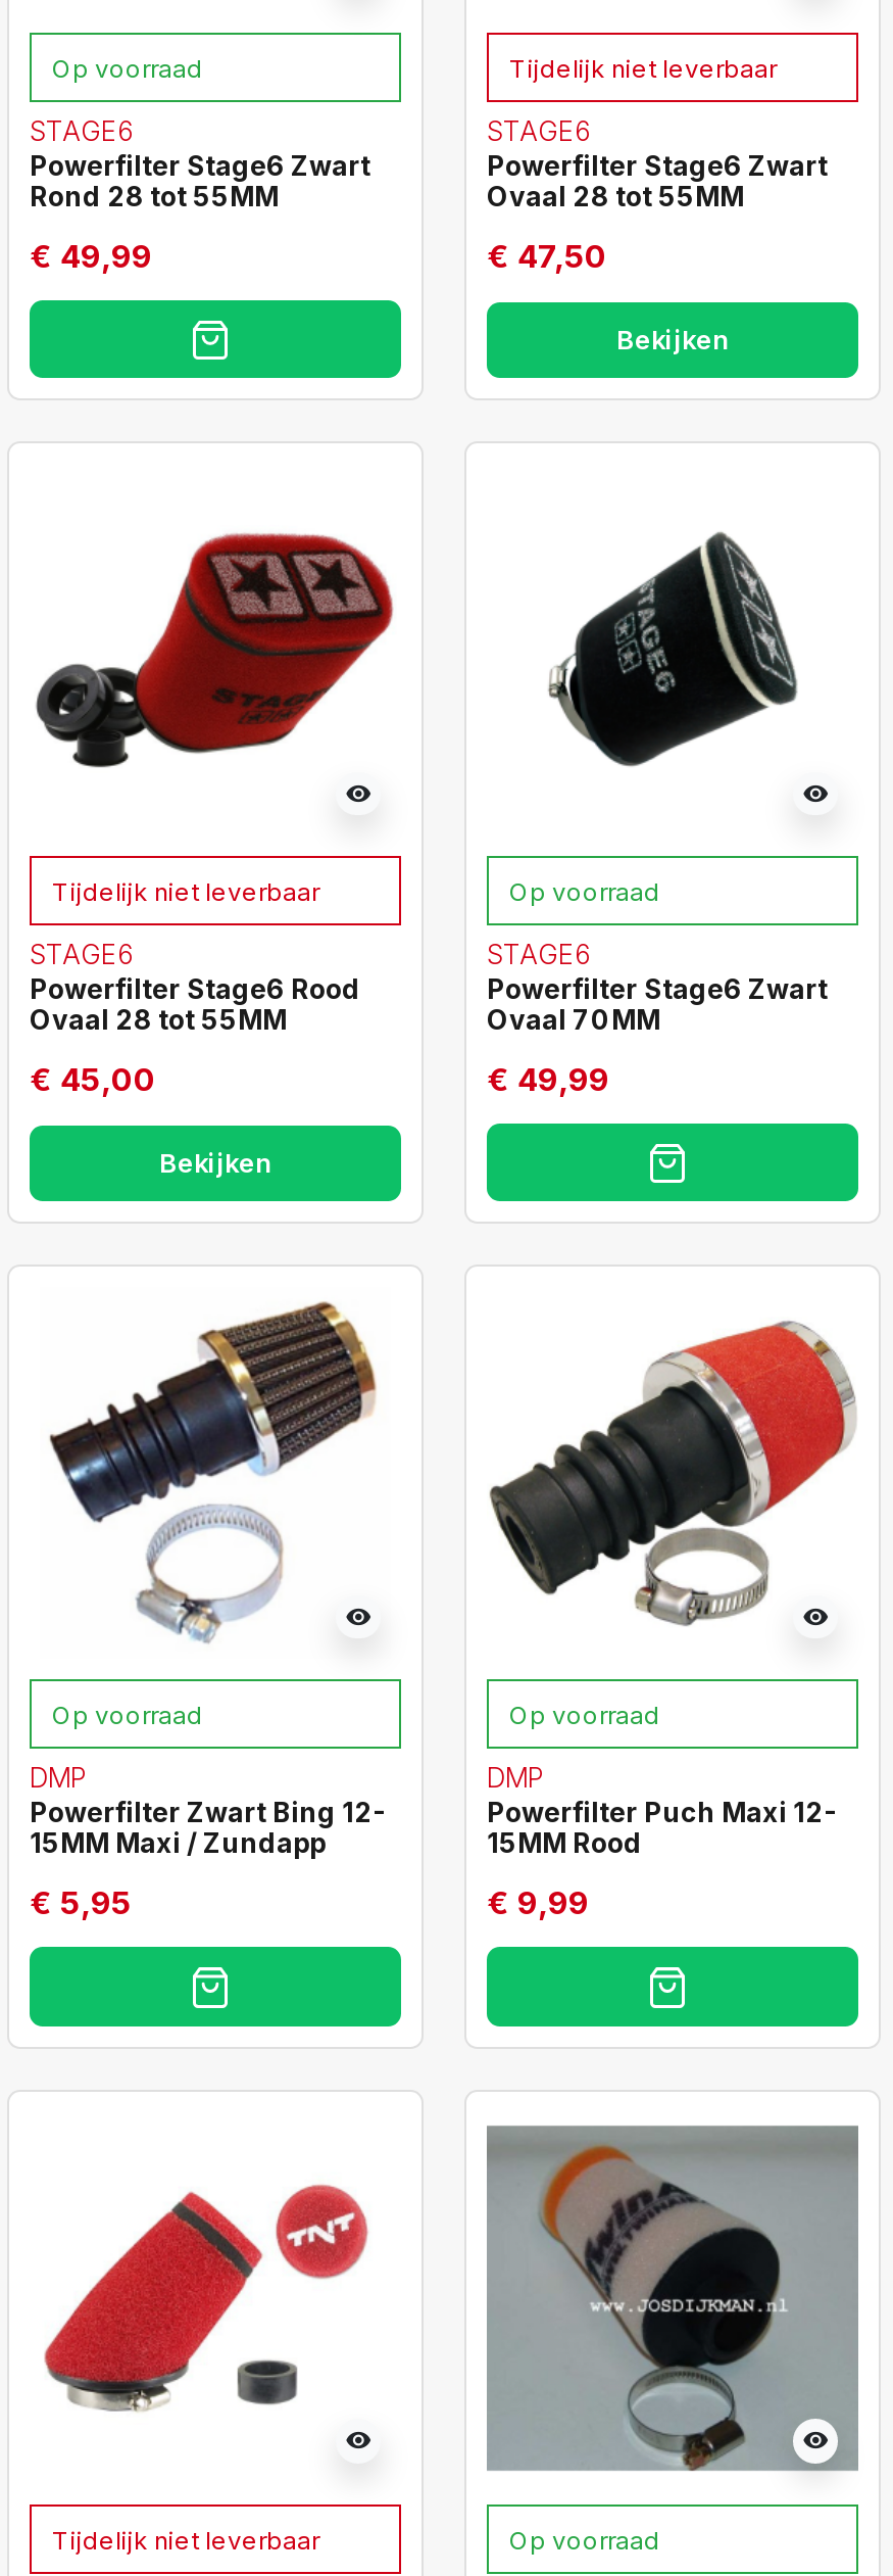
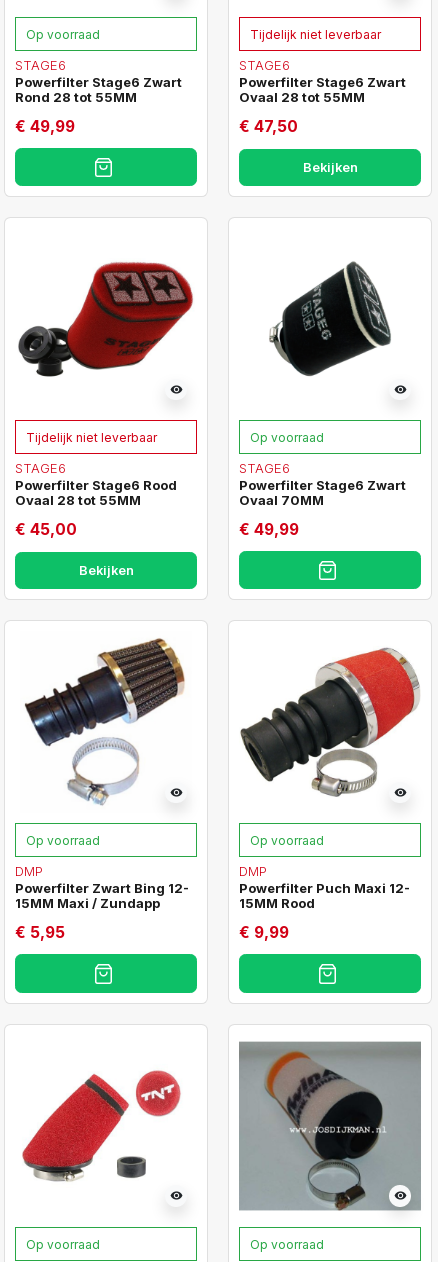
- Tijdelijk niet leverbaar
+ Op voorraad
